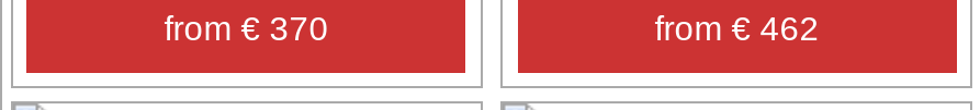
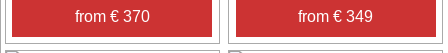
- from € 462
+ from € 349
